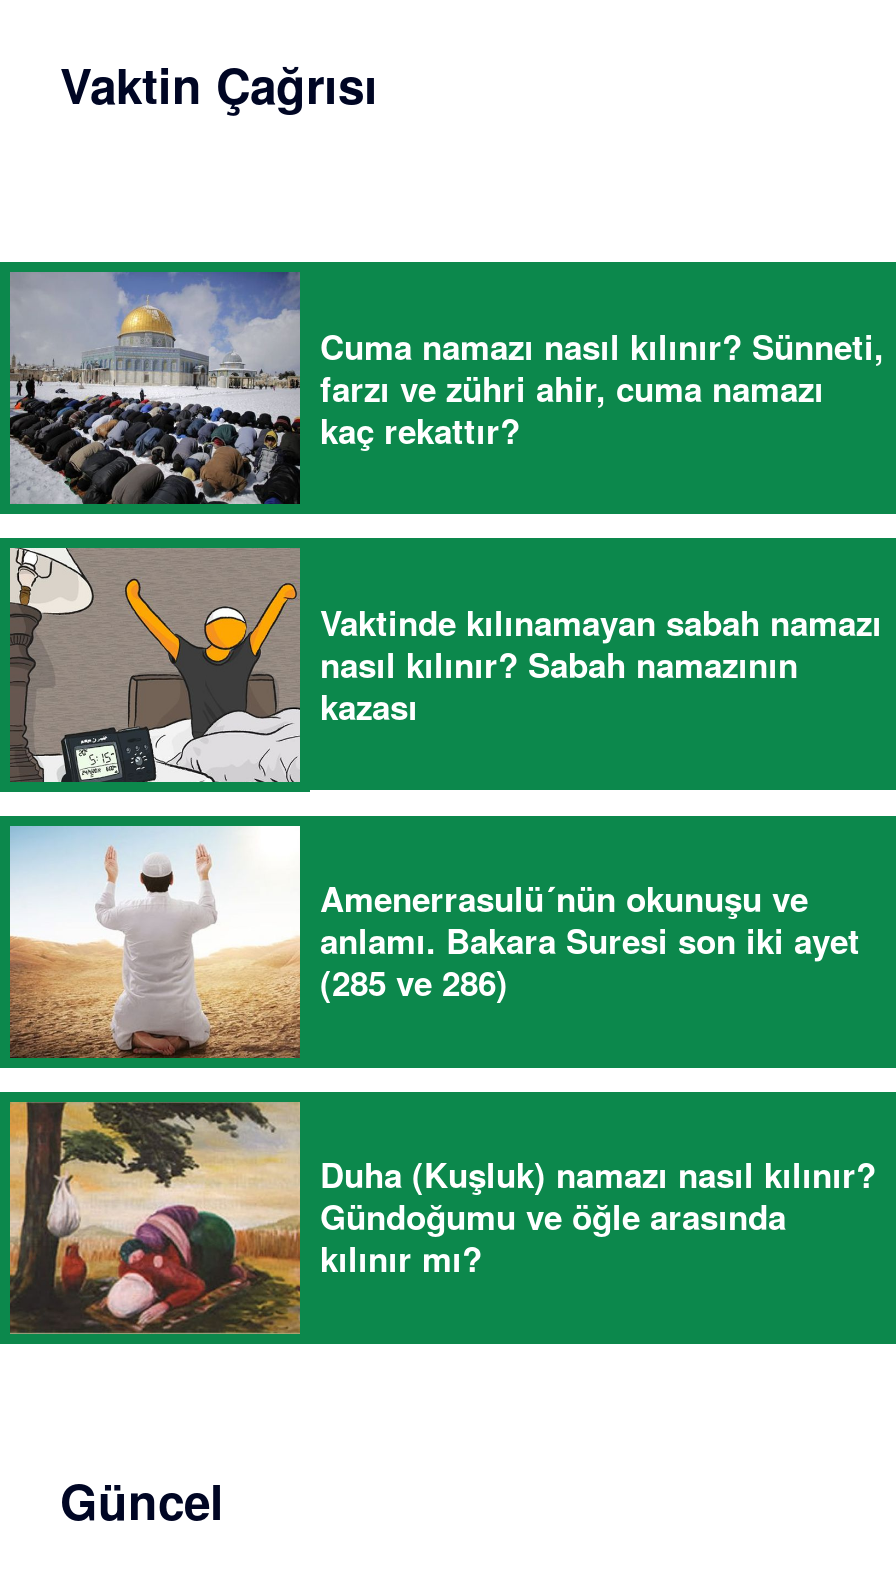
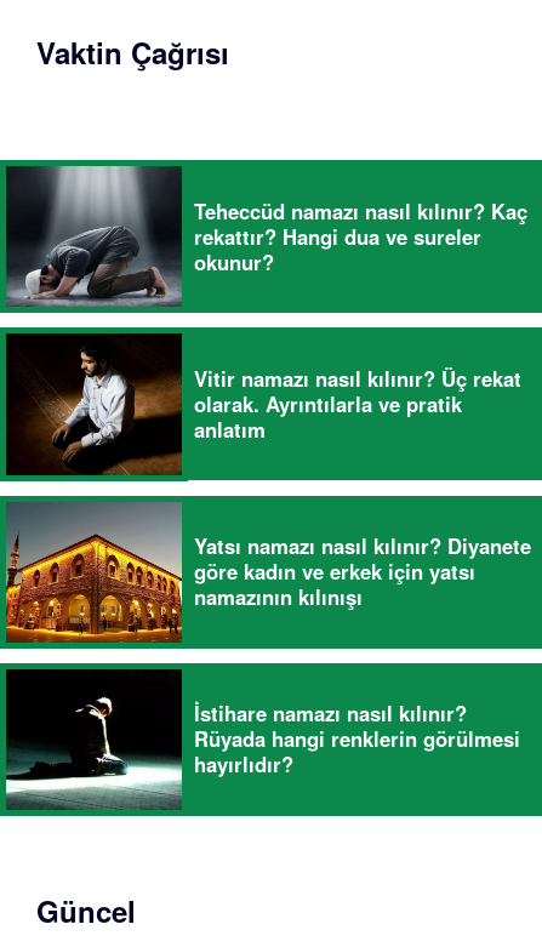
- [image]
- Cuma namazı nasıl kılınır? Sünneti,
- farzı ve zühri ahir, cuma namazı
- kaç rekattır?
+ [image]
+ Teheccüd namazı nasıl kılınır? Kaç
+ rekattır? Hangi dua ve sureler
+ okunur?

- [image]
- Vaktinde kılınamayan sabah namazı
- nasıl kılınır? Sabah namazının
- kazası
+ [image]
+ Vitir namazı nasıl kılınır? Üç rekat
+ olarak. Ayrıntılarla ve pratik
+ anlatım

- [image]
- Amenerrasulü´nün okunuşu ve
- anlamı. Bakara Suresi son iki ayet
- (285 ve 286)
+ [image]
+ Yatsı namazı nasıl kılınır? Diyanete
+ göre kadın ve erkek için yatsı
+ namazının kılınışı

- [image]
- Duha (Kuşluk) namazı nasıl kılınır?
- Gündoğumu ve öğle arasında
- kılınır mı?
+ [image]
+ İstihare namazı nasıl kılınır?
+ Rüyada hangi renklerin görülmesi
+ hayırlıdır?
